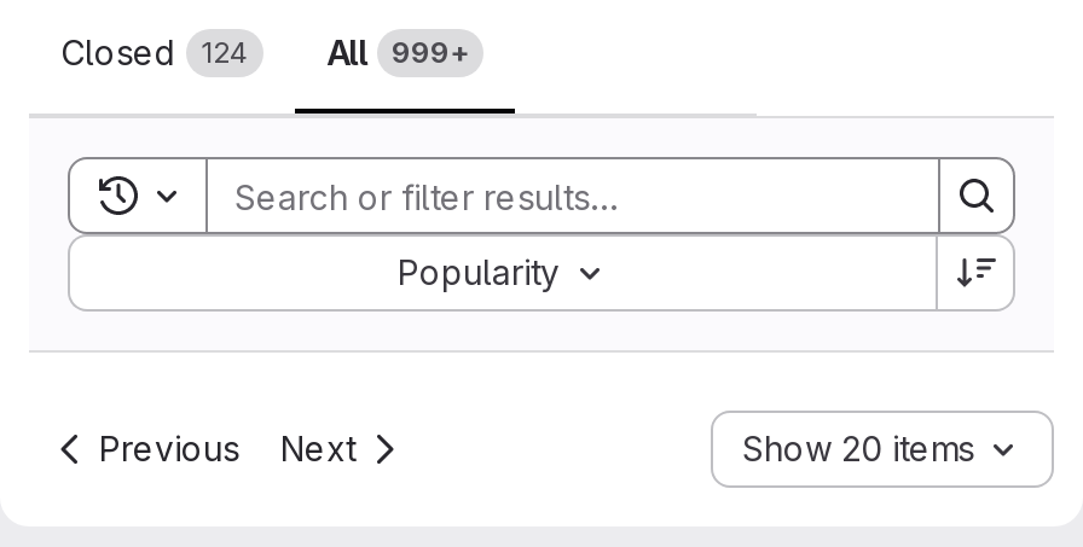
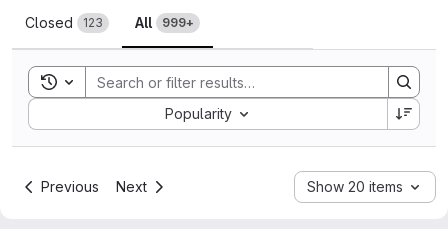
- Closed 124
+ Closed 123
